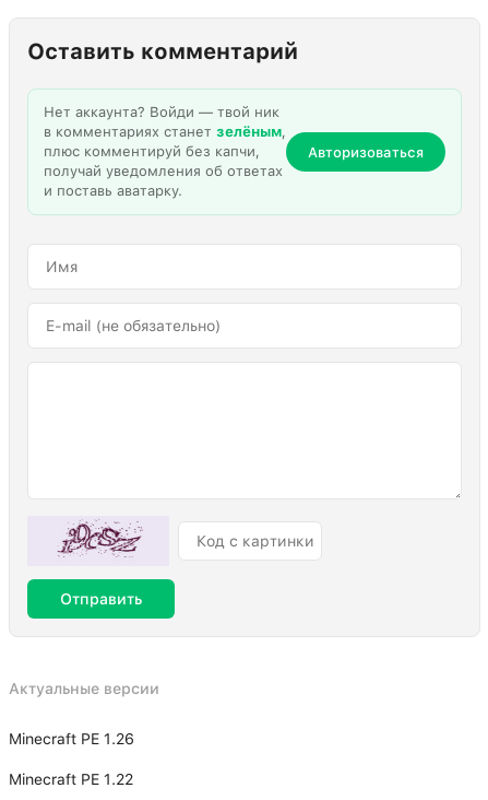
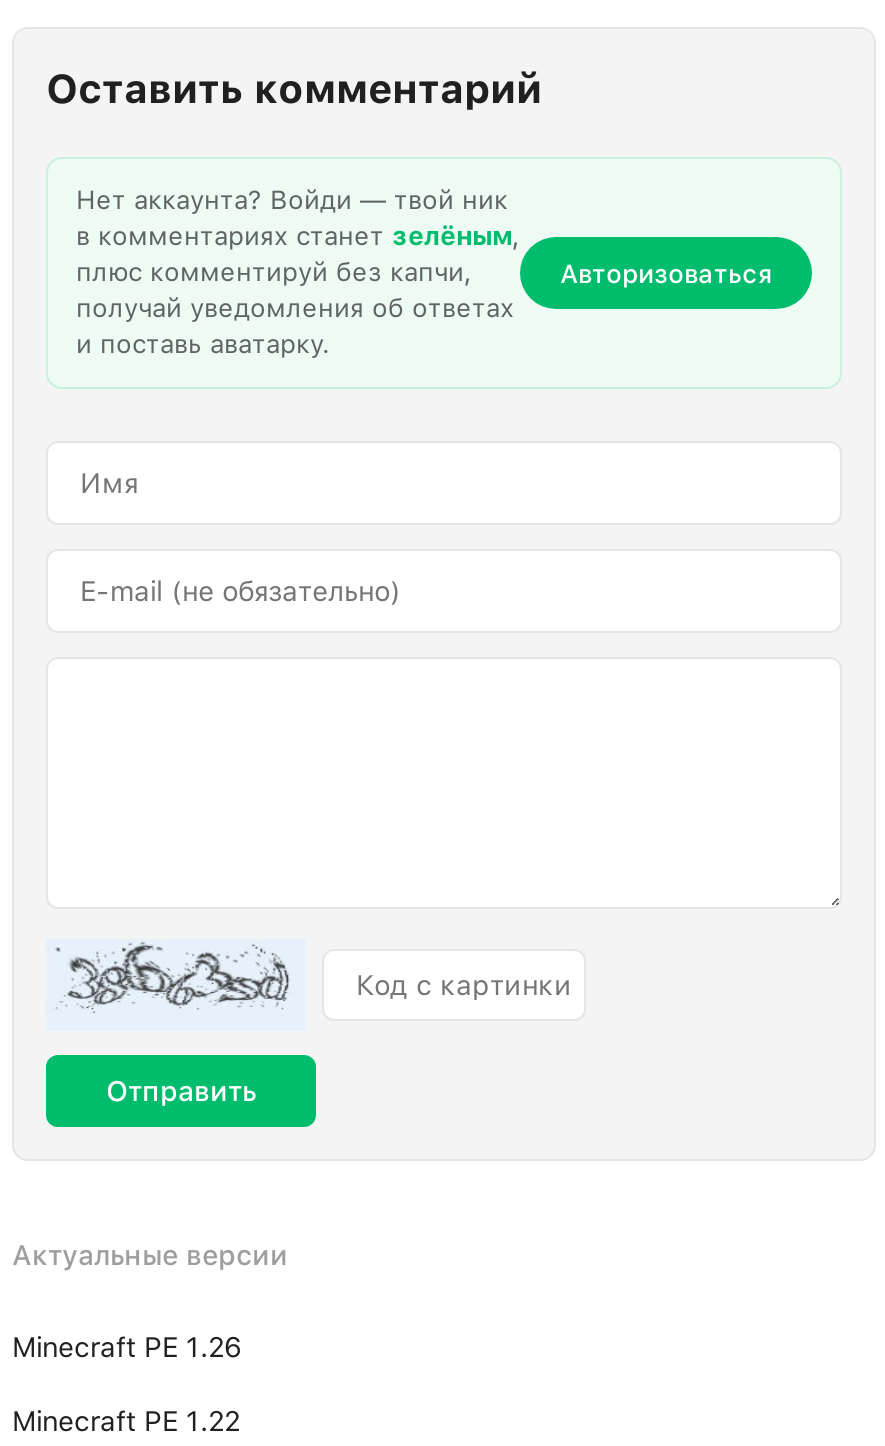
- [image]
+ [image]
